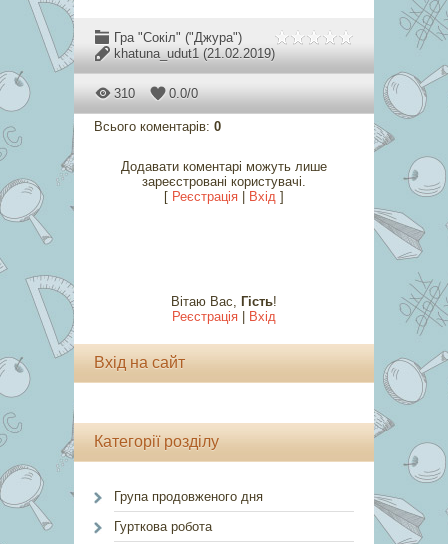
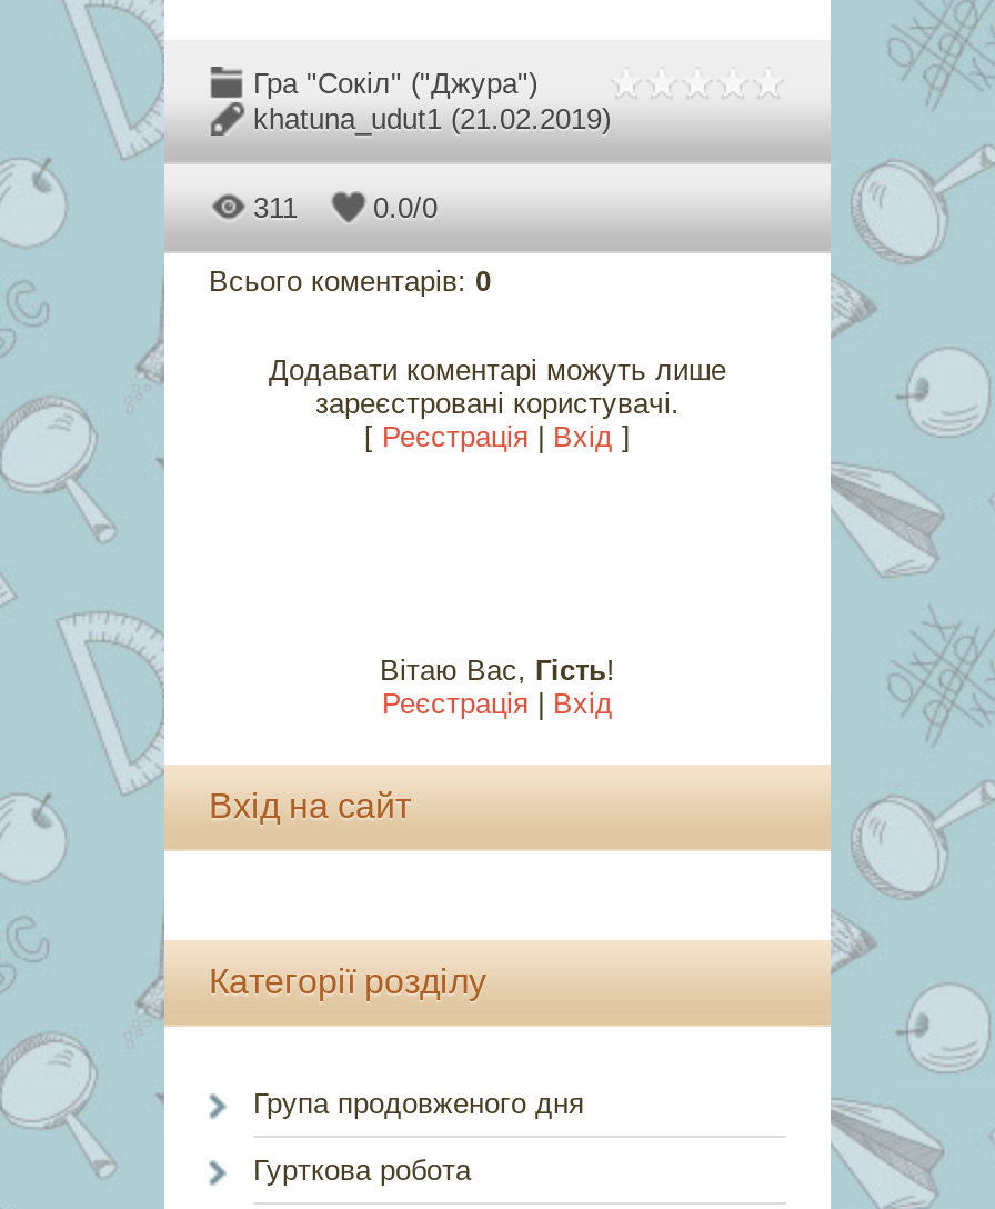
- 310
+ 311
